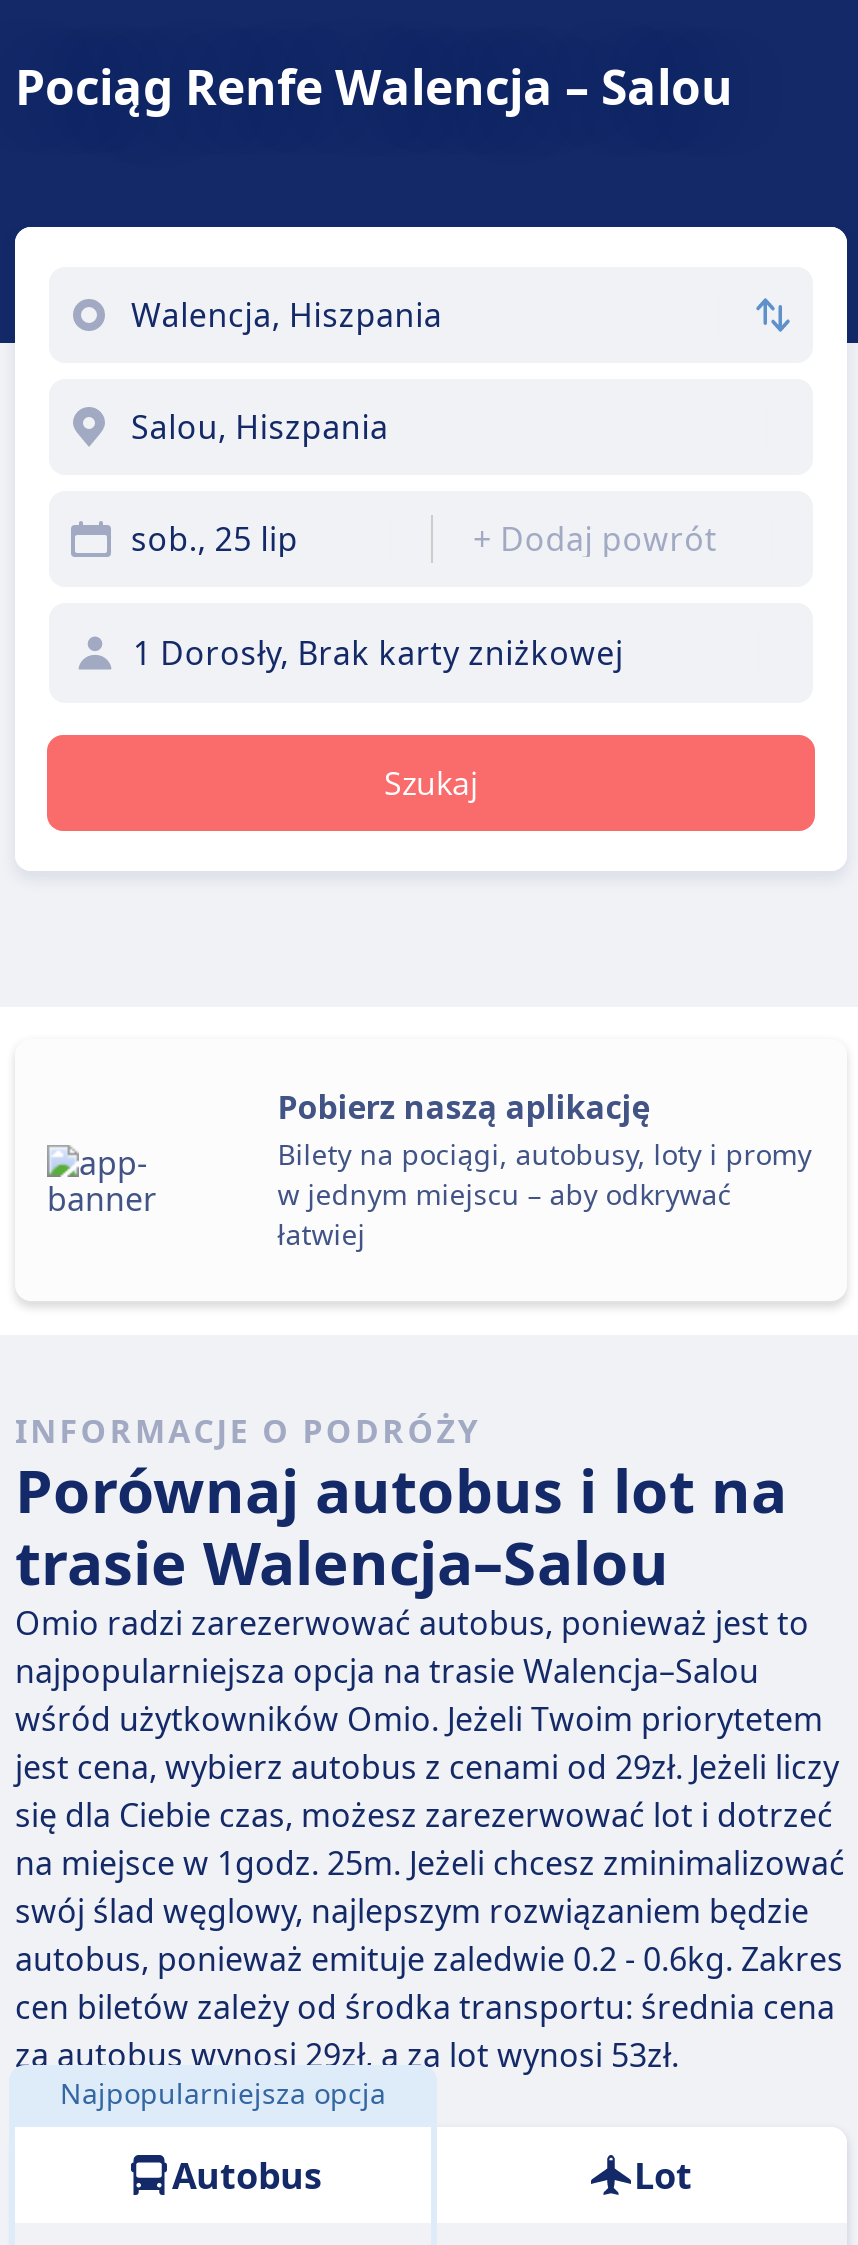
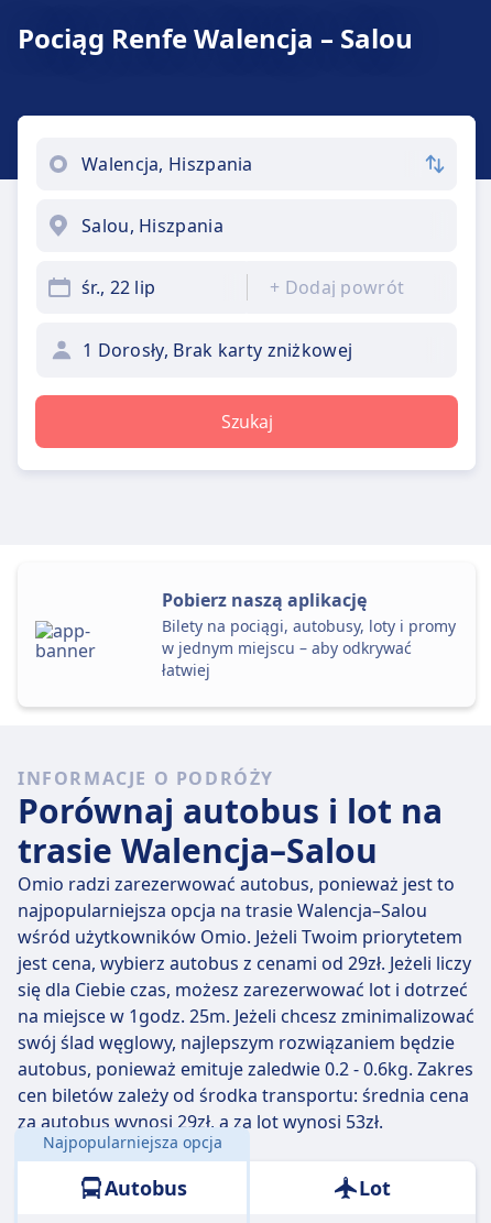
- sob., 25 lip
+ śr., 22 lip
